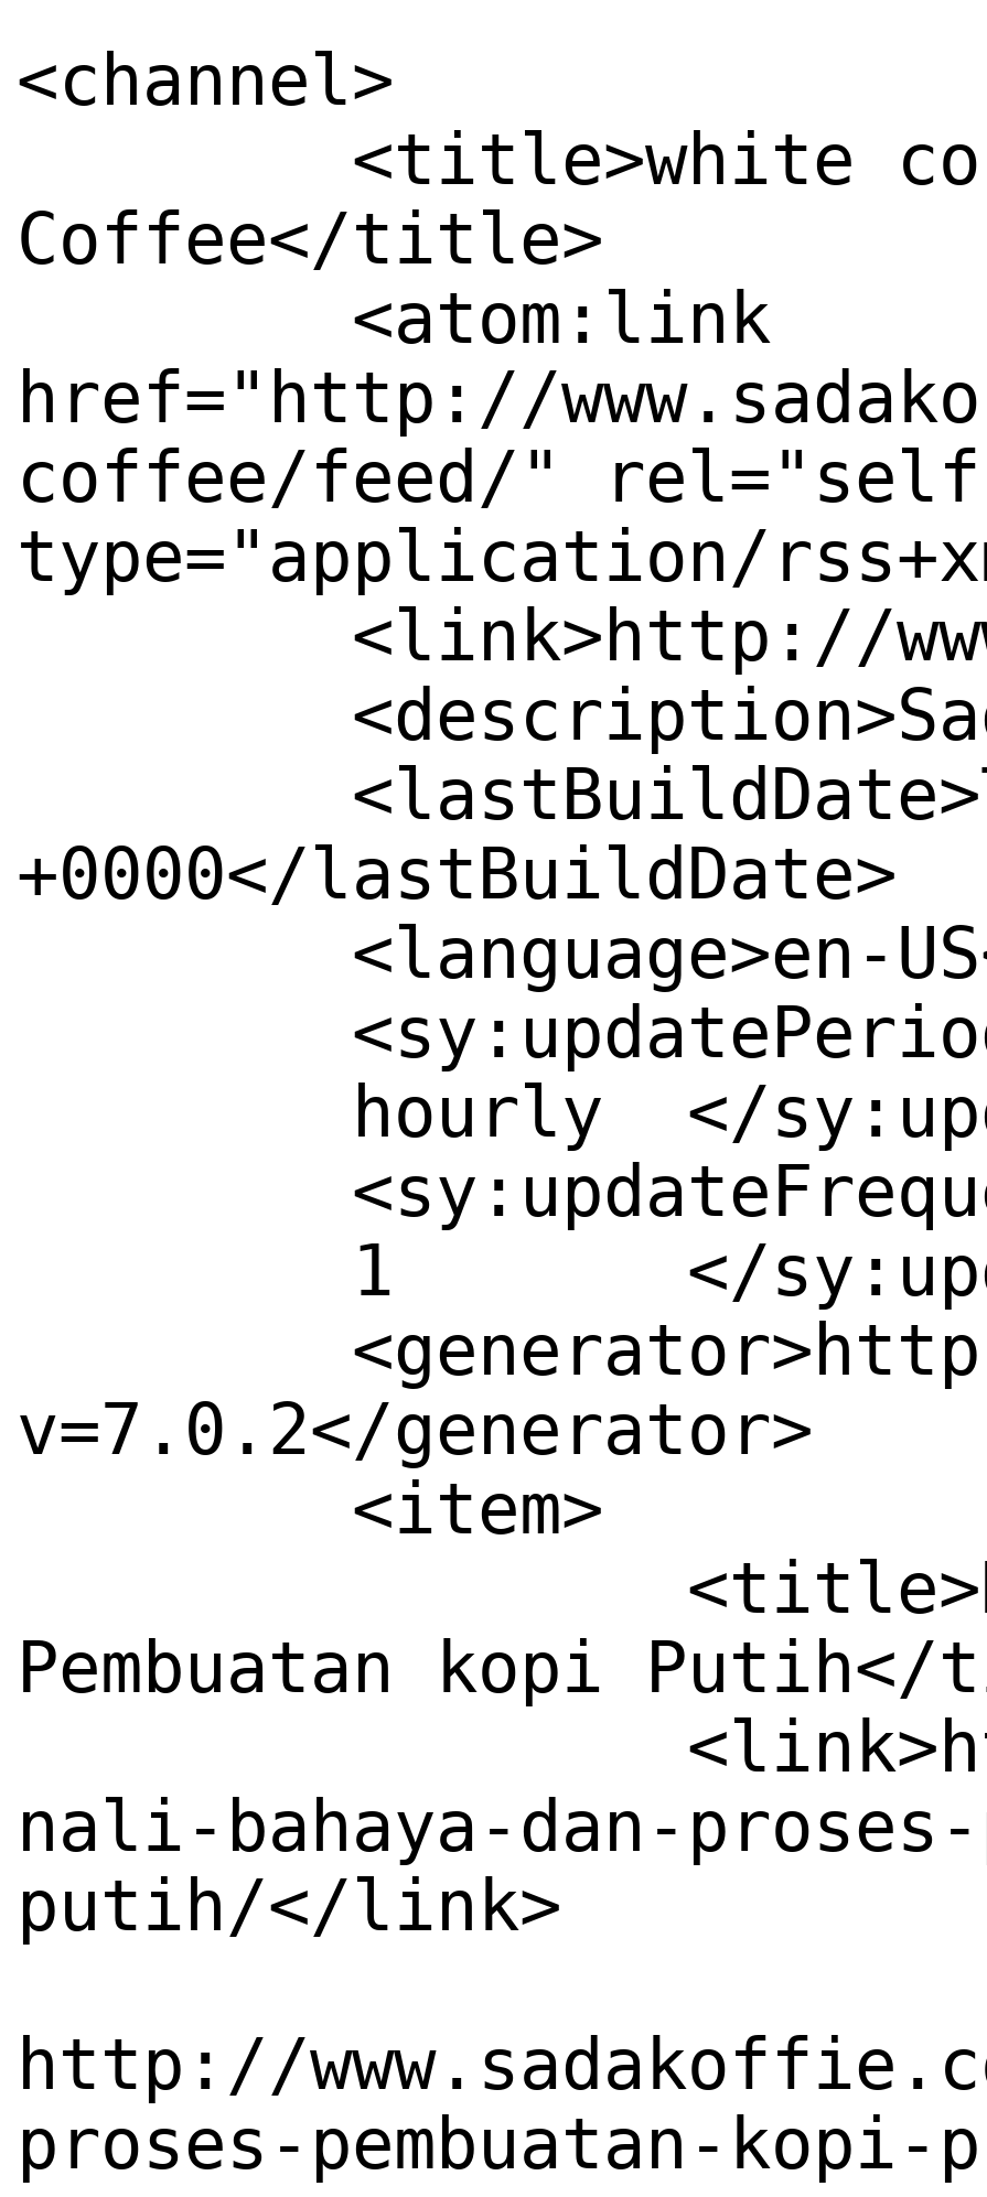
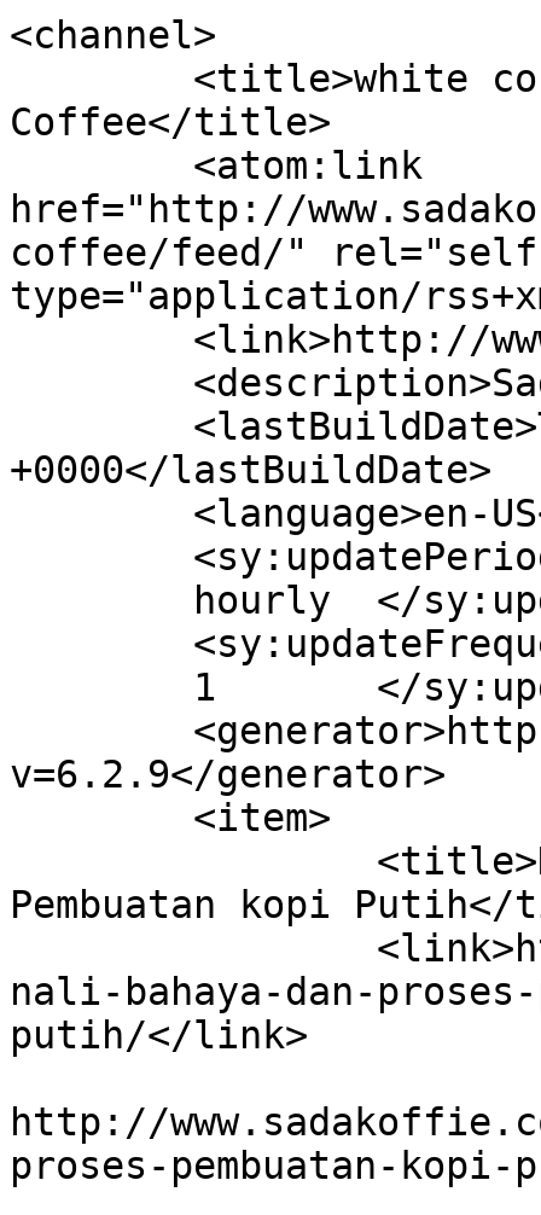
- v=7.0.2</generator>
+ v=6.2.9</generator>
